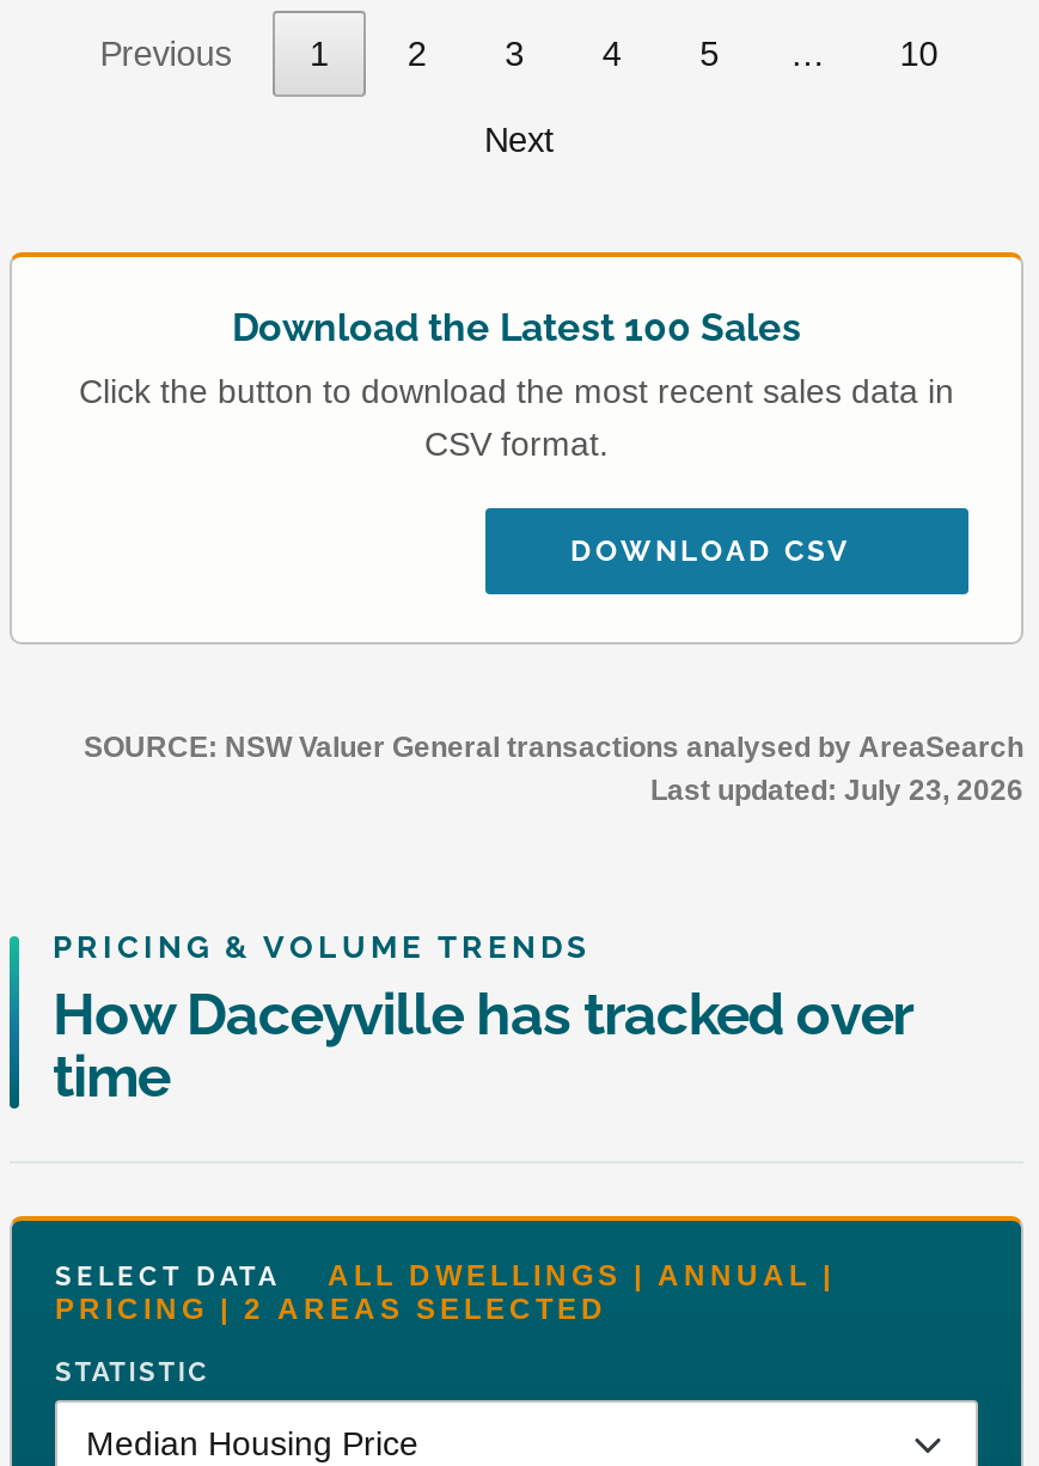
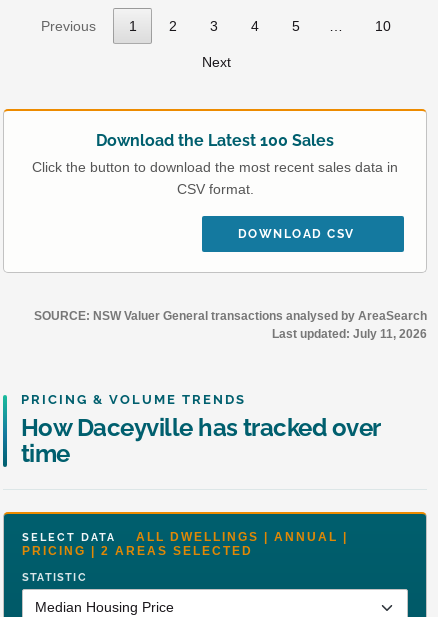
- Last updated: July 23, 2026
+ Last updated: July 11, 2026
